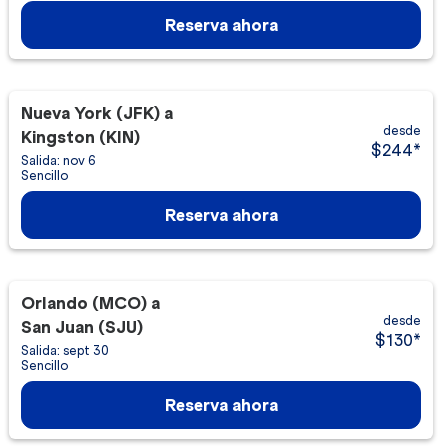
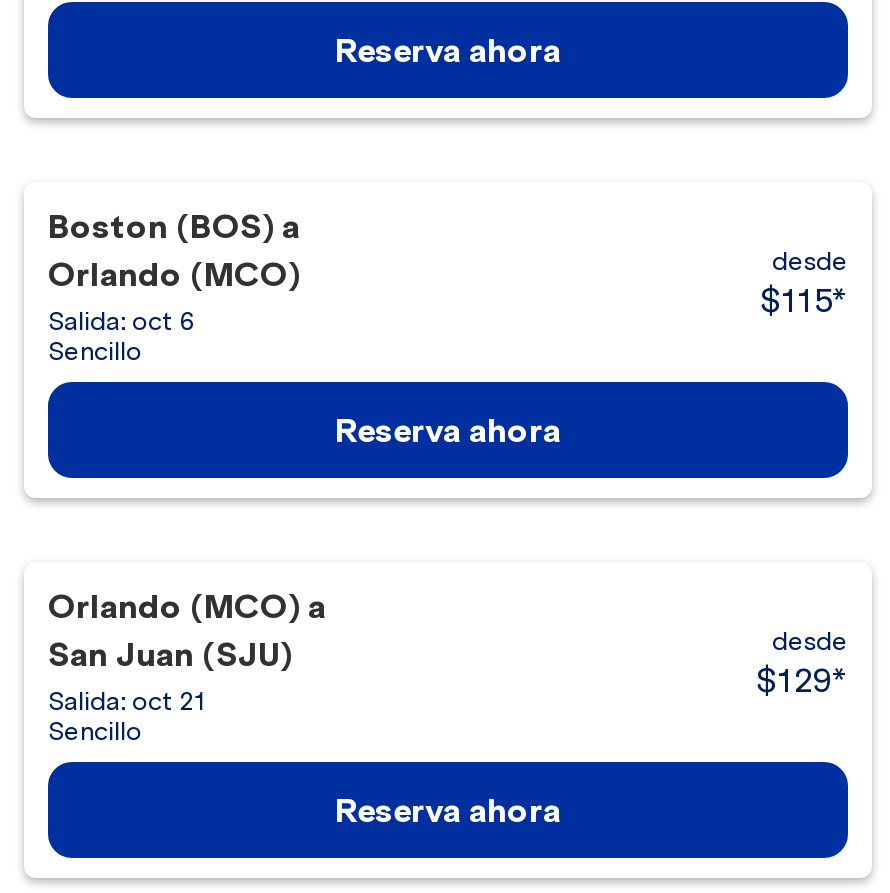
- Nueva York (JFK) a
- Kingston (KIN)
- Salida: nov 6
+ Boston (BOS) a
+ Orlando (MCO)
+ Salida: oct 6

- $244*
+ $115*

- $130*
+ $129*

- Salida: sept 30
+ Salida: oct 21
